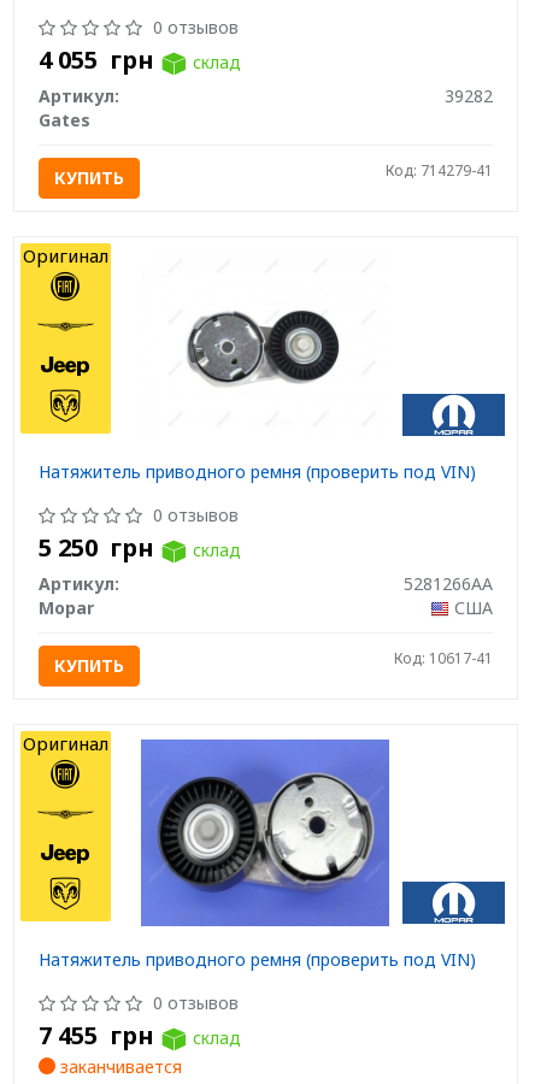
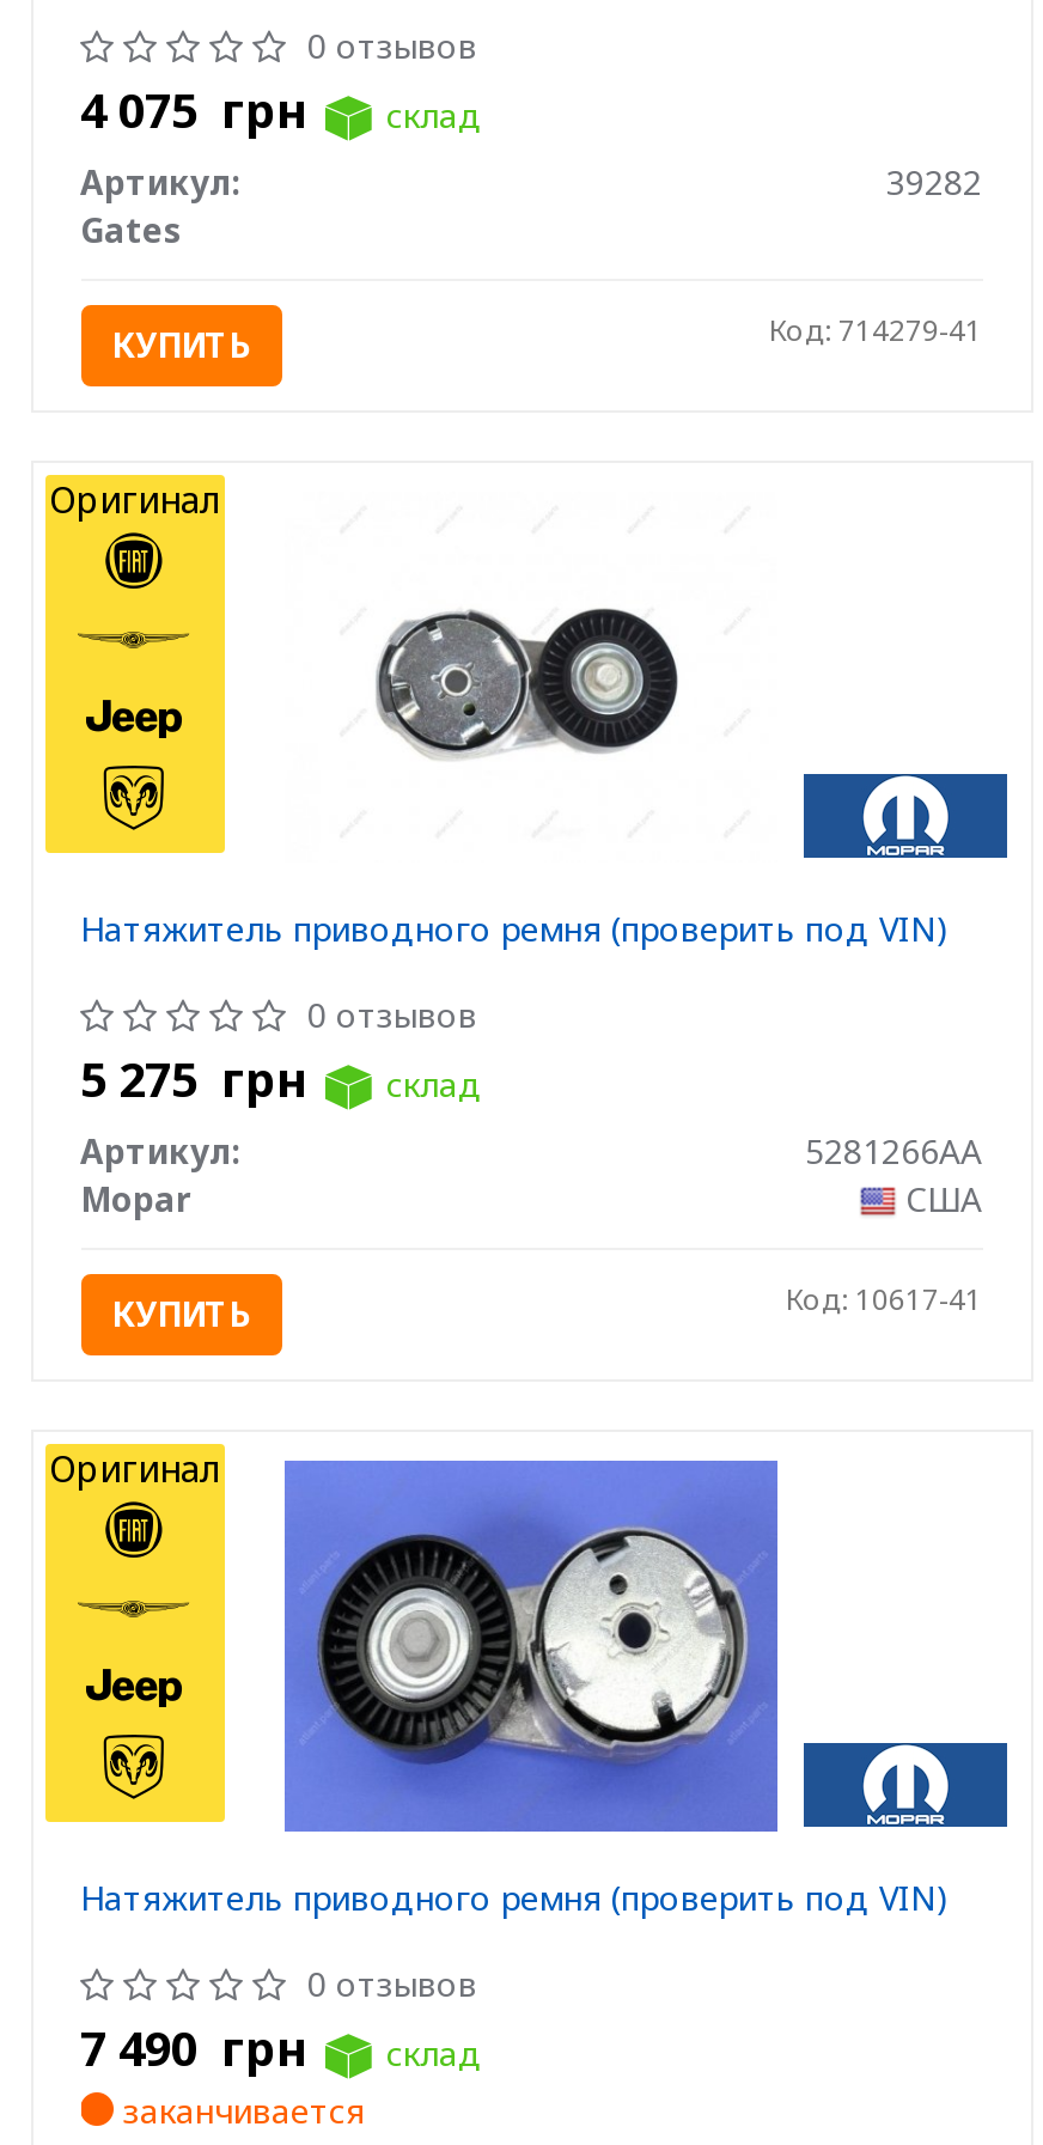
- 4 055 грн склад
+ 4 075 грн склад

- 5 250 грн склад
+ 5 275 грн склад

- 7 455 грн склад
+ 7 490 грн склад
